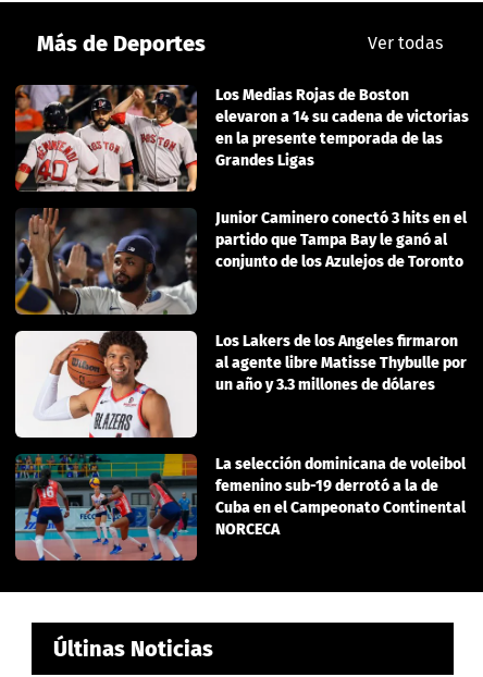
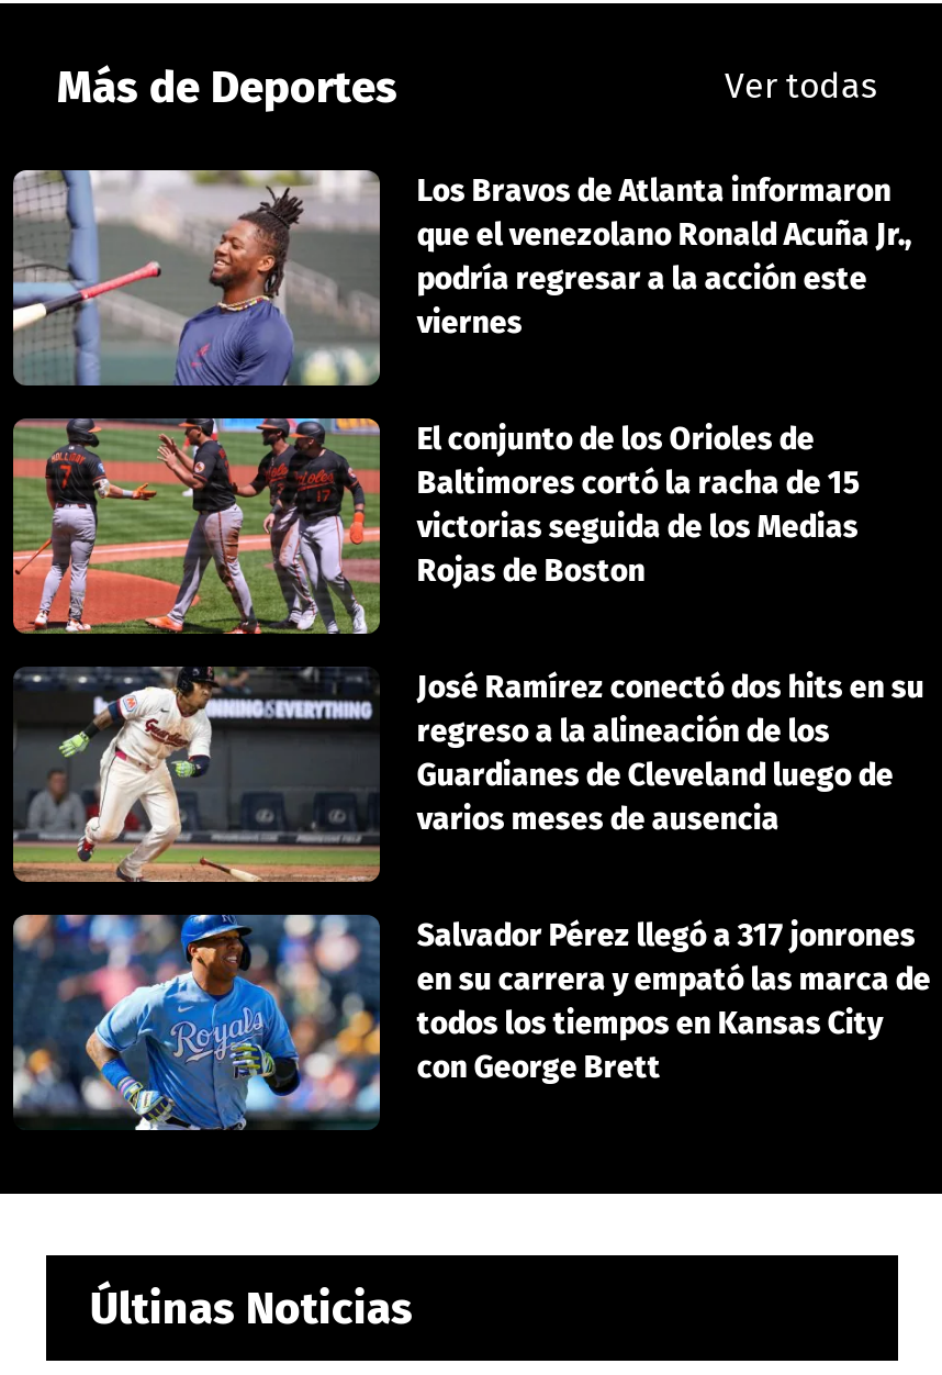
- [image]
- Los Medias Rojas de Boston
- elevaron a 14 su cadena de victorias
- en la presente temporada de las
- Grandes Ligas
+ [image]
+ Los Bravos de Atlanta informaron
+ que el venezolano Ronald Acuña Jr.,
+ podría regresar a la acción este
+ viernes

- [image]
- Junior Caminero conectó 3 hits en el
- partido que Tampa Bay le ganó al
- conjunto de los Azulejos de Toronto
+ [image]
+ El conjunto de los Orioles de
+ Baltimores cortó la racha de 15
+ victorias seguida de los Medias
+ Rojas de Boston

- [image]
- Los Lakers de los Angeles firmaron
- al agente libre Matisse Thybulle por
- un año y 3.3 millones de dólares
+ [image]
+ José Ramírez conectó dos hits en su
+ regreso a la alineación de los
+ Guardianes de Cleveland luego de
+ varios meses de ausencia

- [image]
- La selección dominicana de voleibol
- femenino sub-19 derrotó a la de
- Cuba en el Campeonato Continental
- NORCECA
+ [image]
+ Salvador Pérez llegó a 317 jonrones
+ en su carrera y empató las marca de
+ todos los tiempos en Kansas City
+ con George Brett
